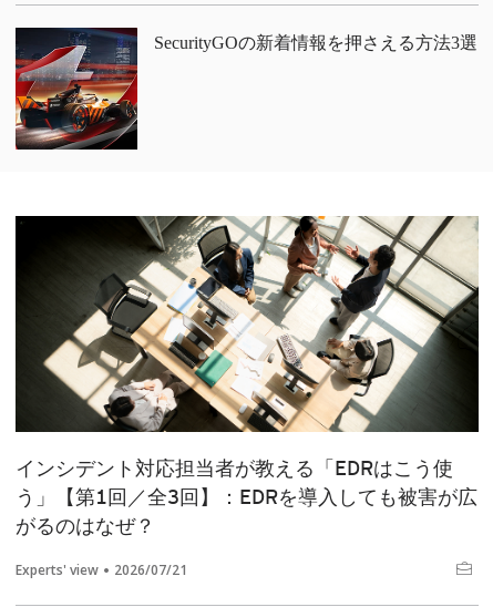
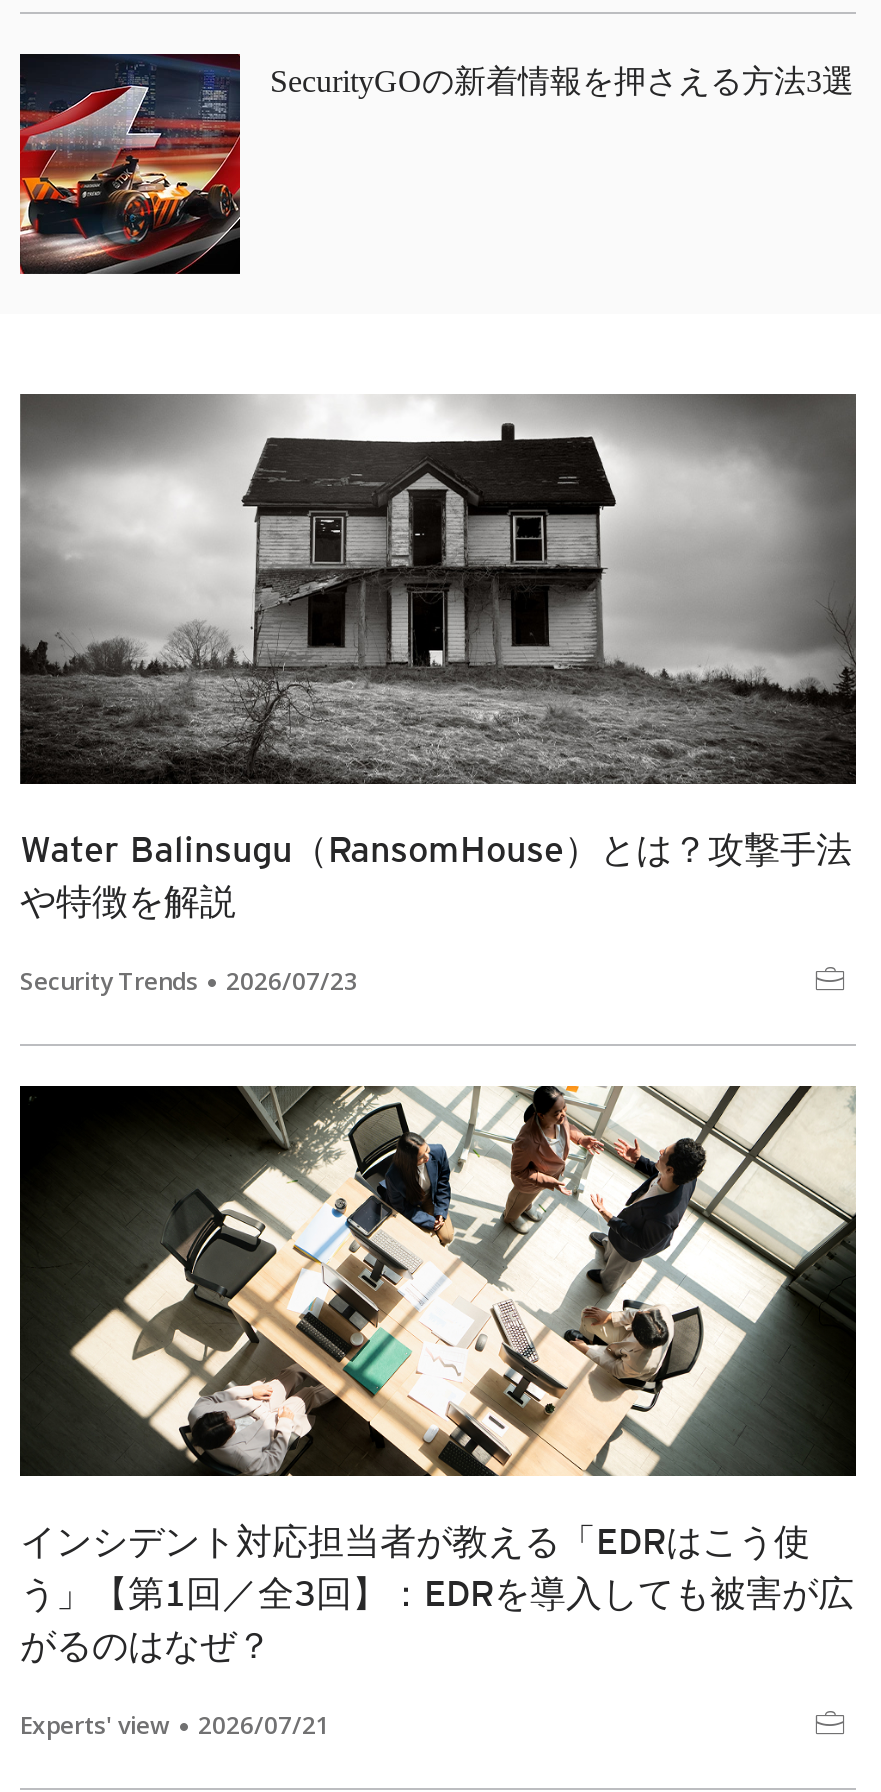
+ [image]
+ Water Balinsugu（RansomHouse）とは？攻撃手法
+ や特徴を解説
+ Security Trends
+ 2026/07/23
